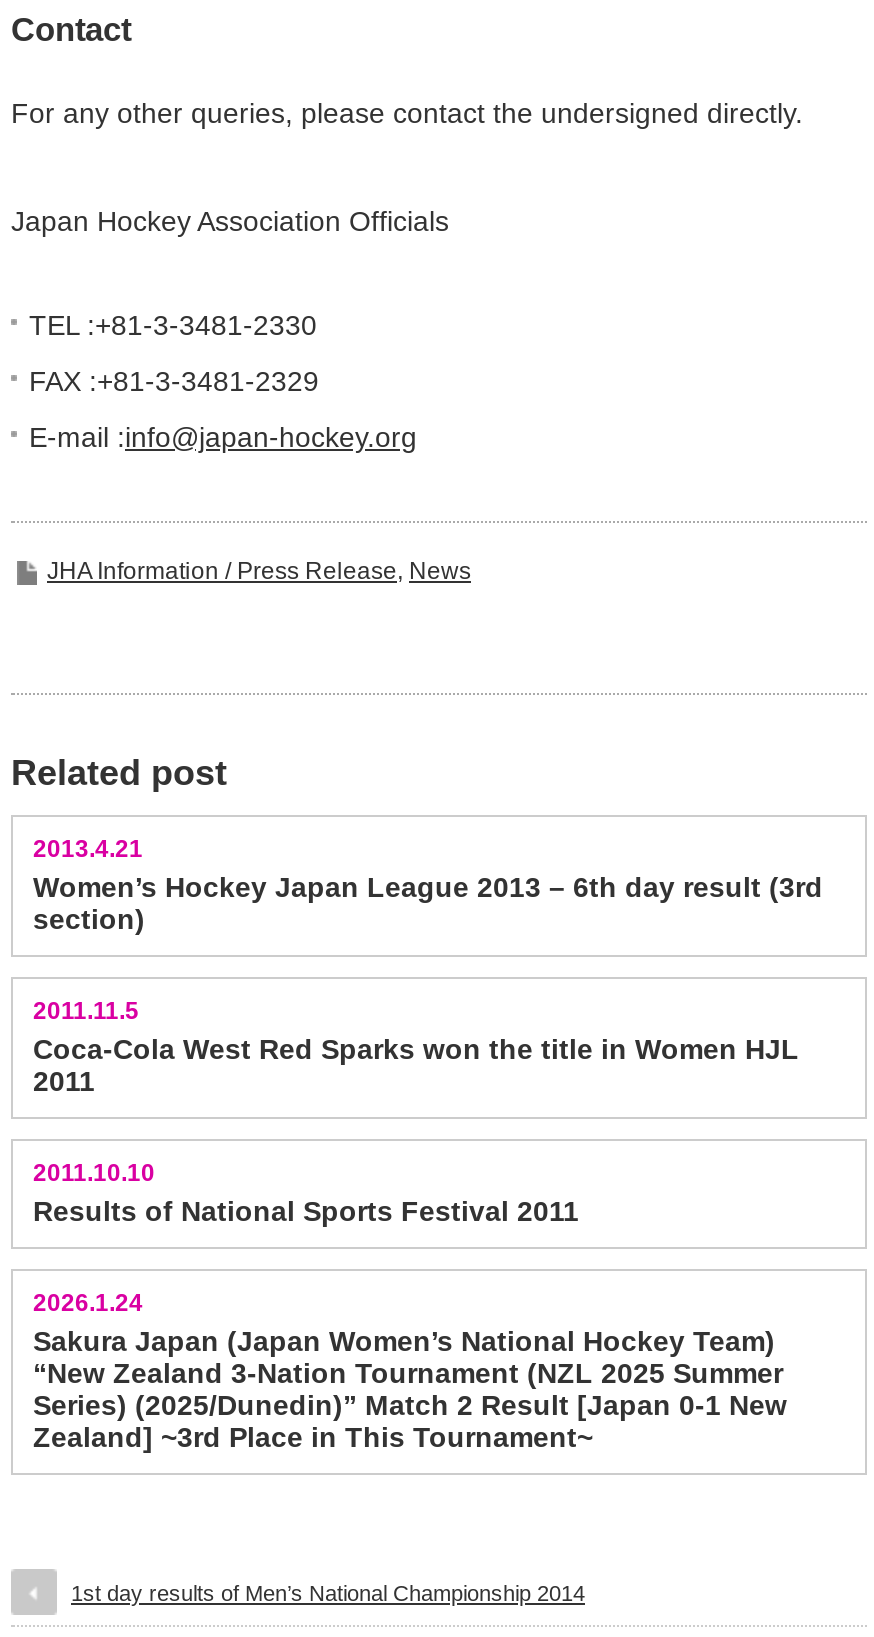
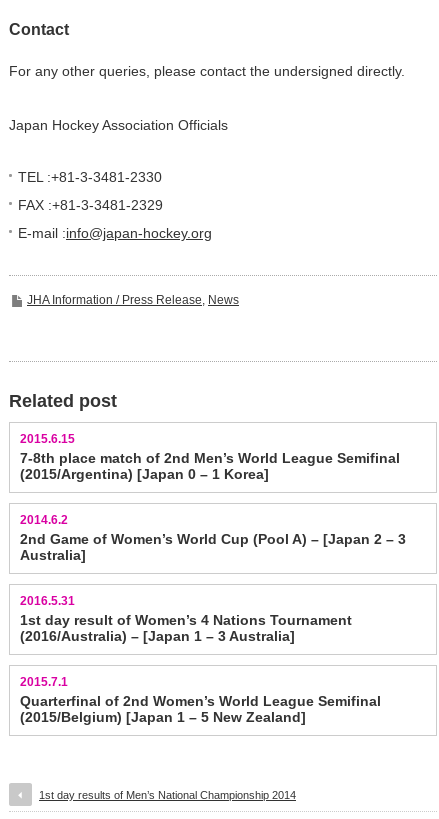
- 2013.4.21
- Women’s Hockey Japan League 2013 – 6th day result (3rd
- section)
+ 2015.6.15
+ 7-8th place match of 2nd Men’s World League Semifinal
+ (2015/Argentina) [Japan 0 – 1 Korea]

- 2011.11.5
- Coca-Cola West Red Sparks won the title in Women HJL
- 2011
+ 2014.6.2
+ 2nd Game of Women’s World Cup (Pool A) – [Japan 2 – 3
+ Australia]

- 2011.10.10
- Results of National Sports Festival 2011
+ 2016.5.31
+ 1st day result of Women’s 4 Nations Tournament
+ (2016/Australia) – [Japan 1 – 3 Australia]

- 2026.1.24
- Sakura Japan (Japan Women’s National Hockey Team)
- “New Zealand 3-Nation Tournament (NZL 2025 Summer
- Series) (2025/Dunedin)” Match 2 Result [Japan 0-1 New
- Zealand] ~3rd Place in This Tournament~
+ 2015.7.1
+ Quarterfinal of 2nd Women’s World League Semifinal
+ (2015/Belgium) [Japan 1 – 5 New Zealand]
